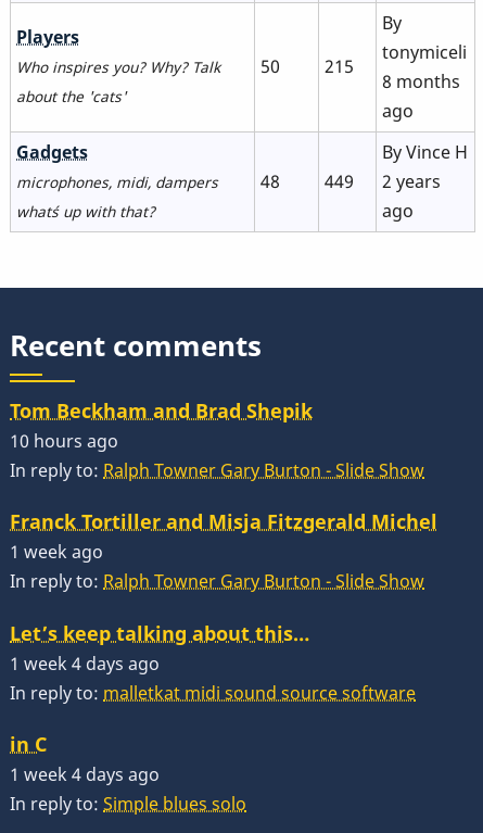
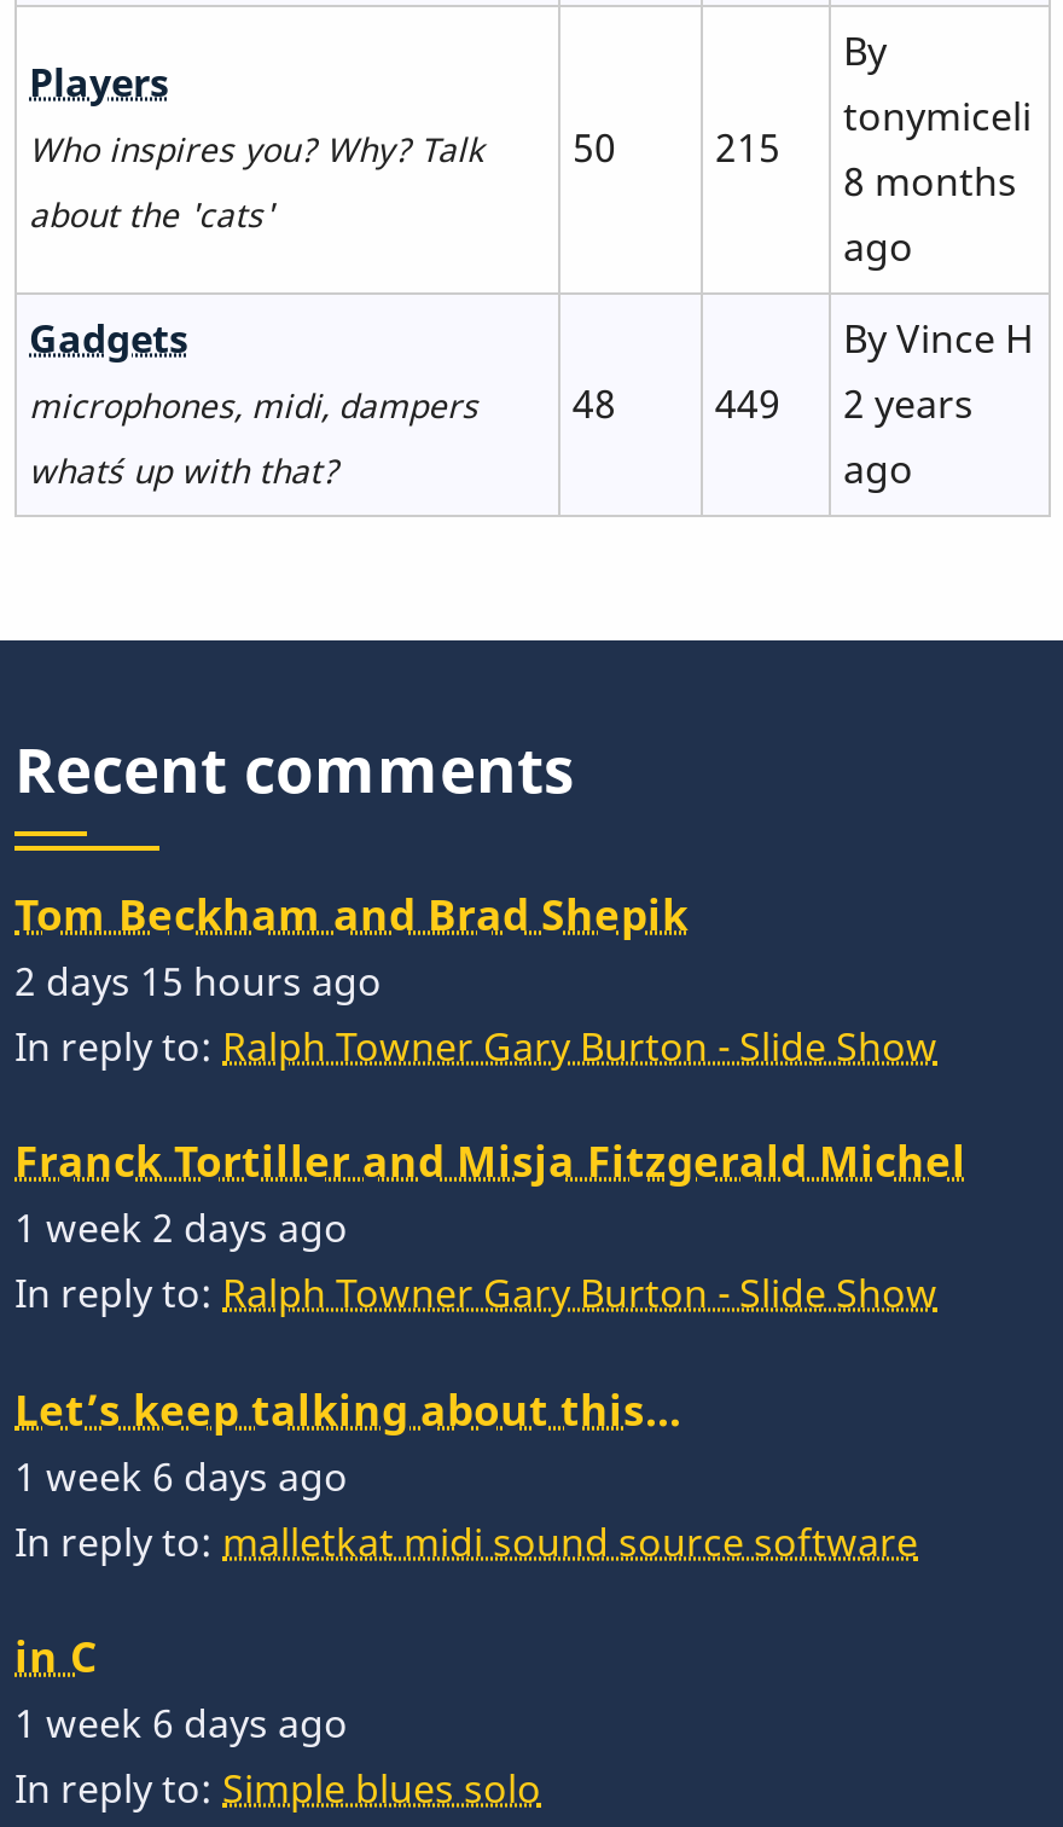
- 10 hours ago
+ 2 days 15 hours ago

- 1 week ago
+ 1 week 2 days ago

- 1 week 4 days ago
+ 1 week 6 days ago

- 1 week 4 days ago
+ 1 week 6 days ago
